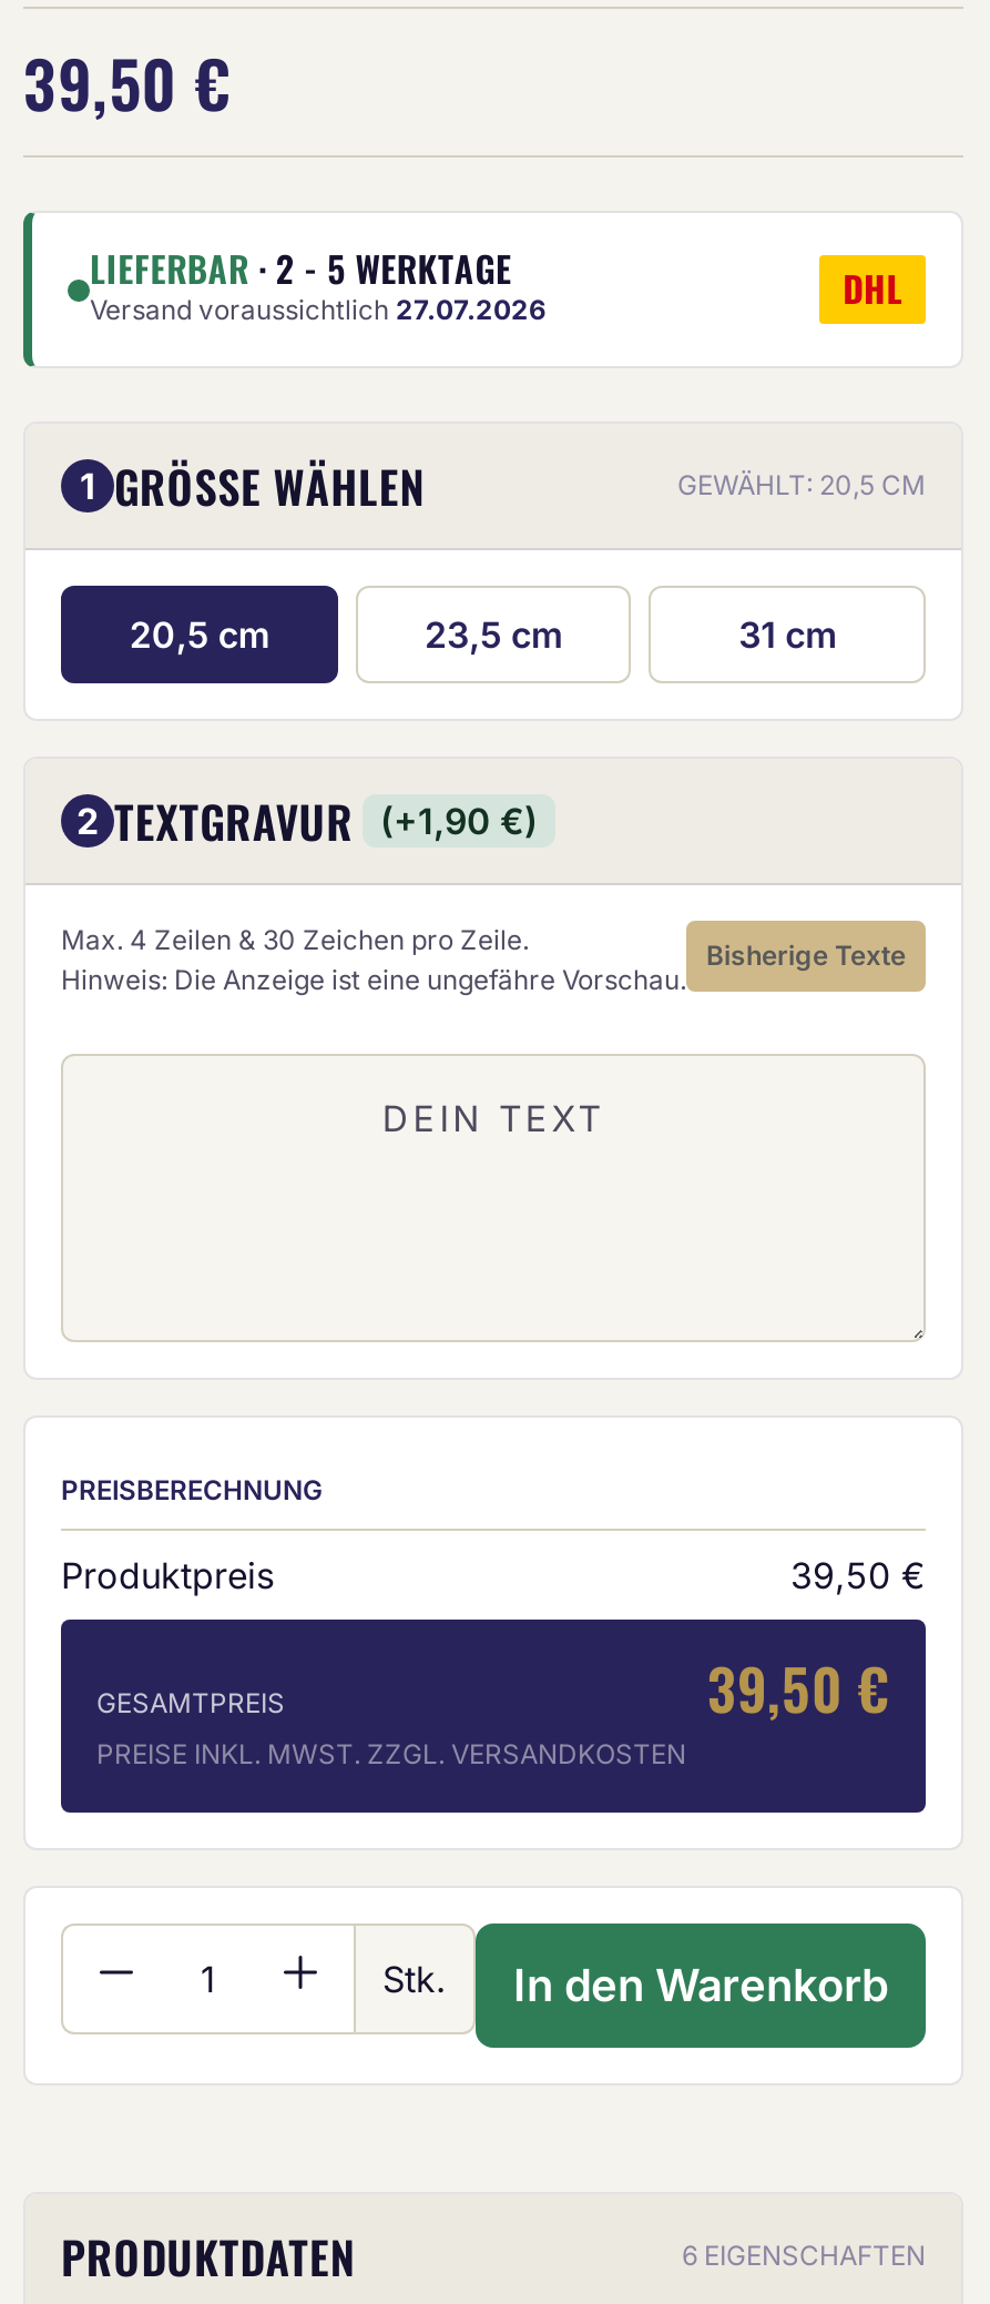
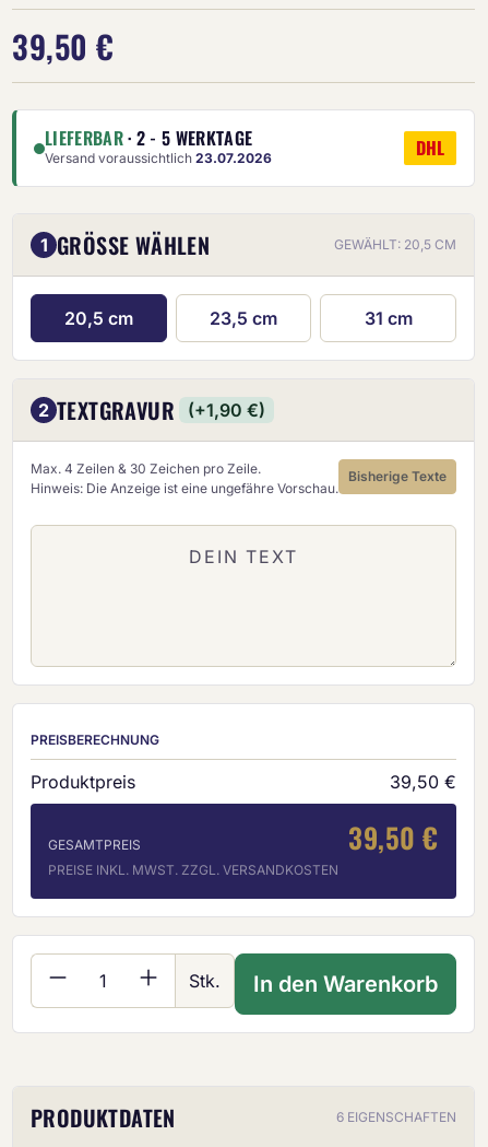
- Versand voraussichtlich 27.07.2026
+ Versand voraussichtlich 23.07.2026
